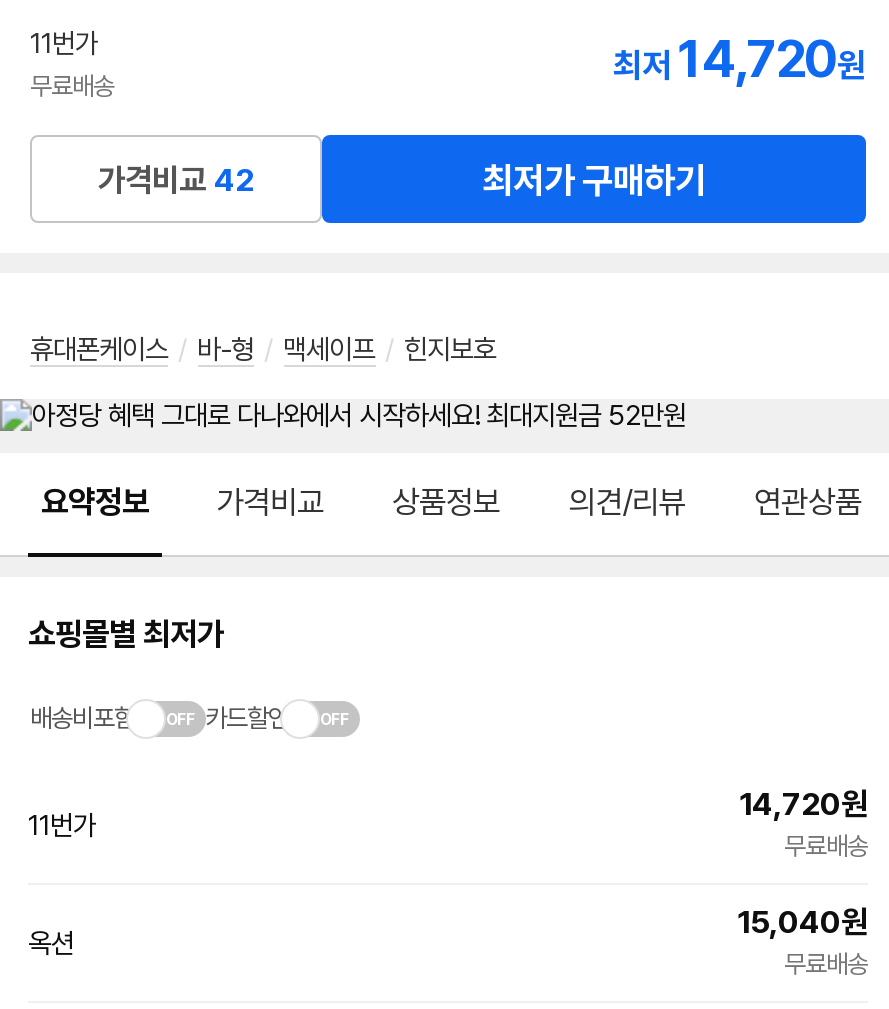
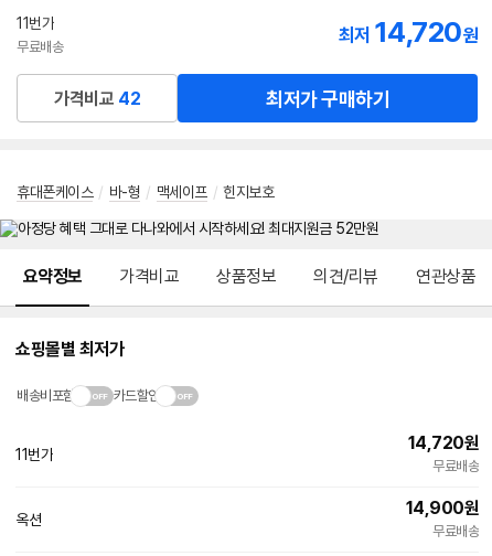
- 15,040원
+ 14,900원
